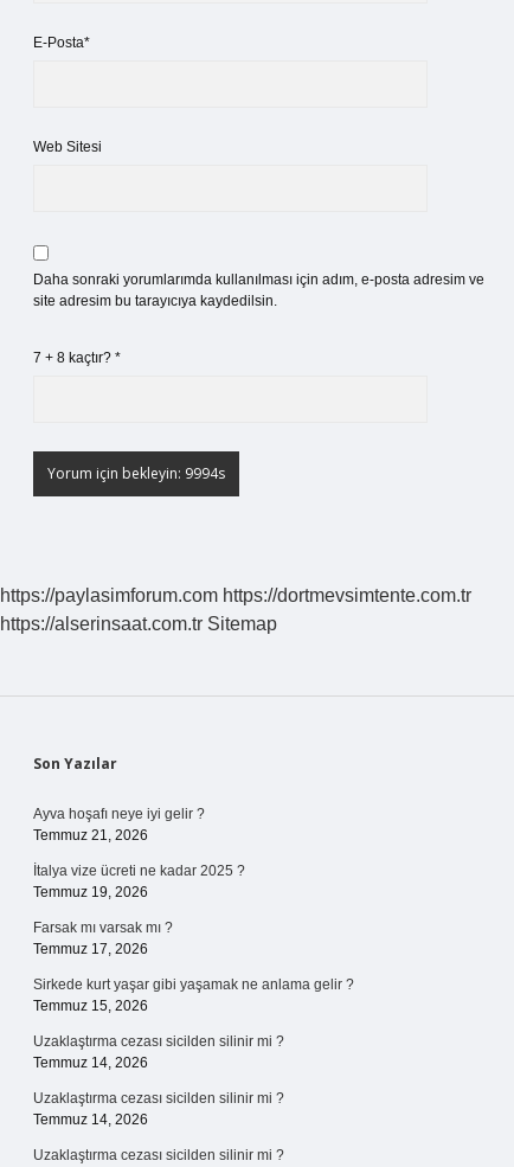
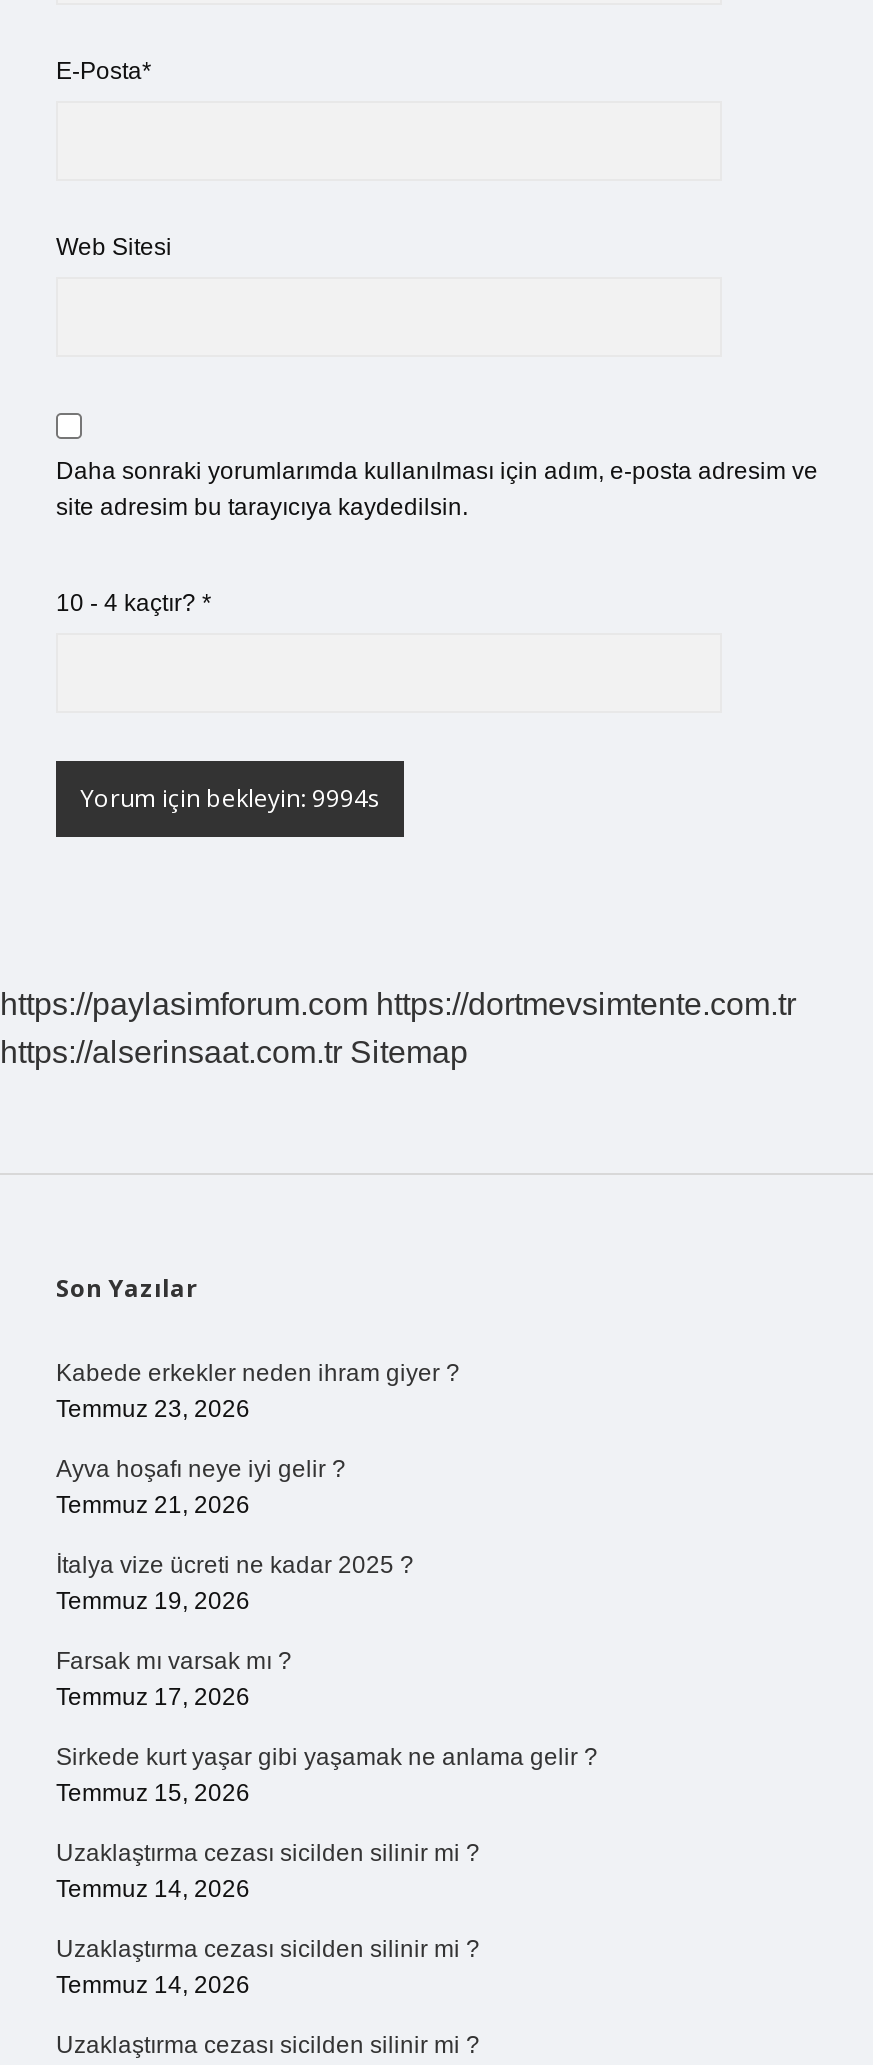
- 7 + 8 kaçtır? *
+ 10 - 4 kaçtır? *

+ Kabede erkekler neden ihram giyer ?
+ Temmuz 23, 2026
